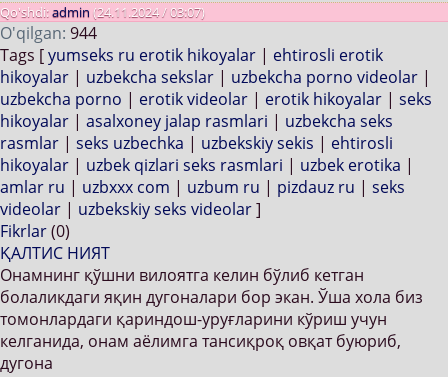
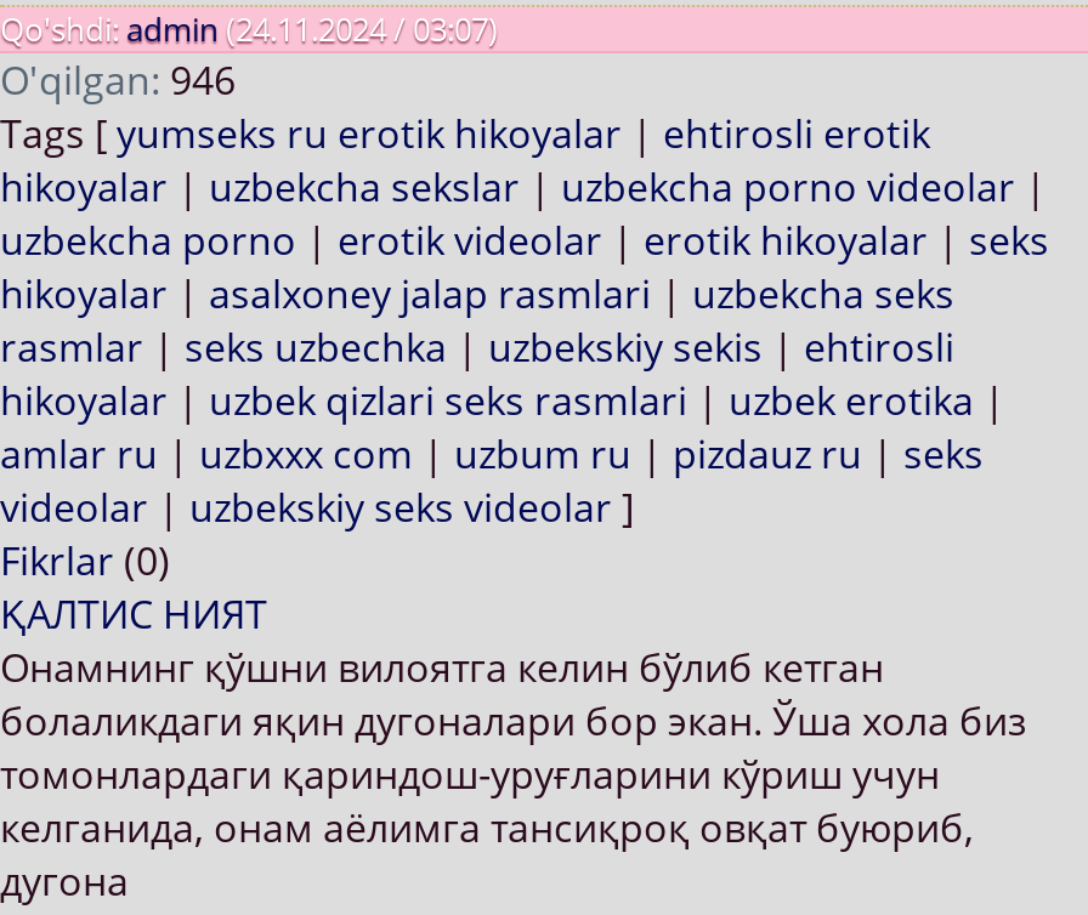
- O'qilgan: 944
+ O'qilgan: 946
